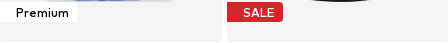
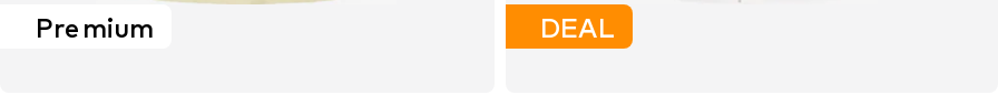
- SALE
+ DEAL
